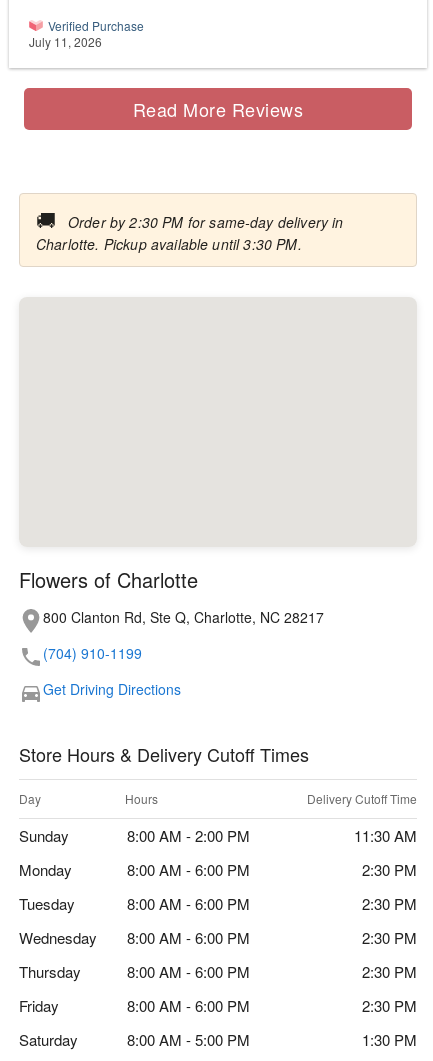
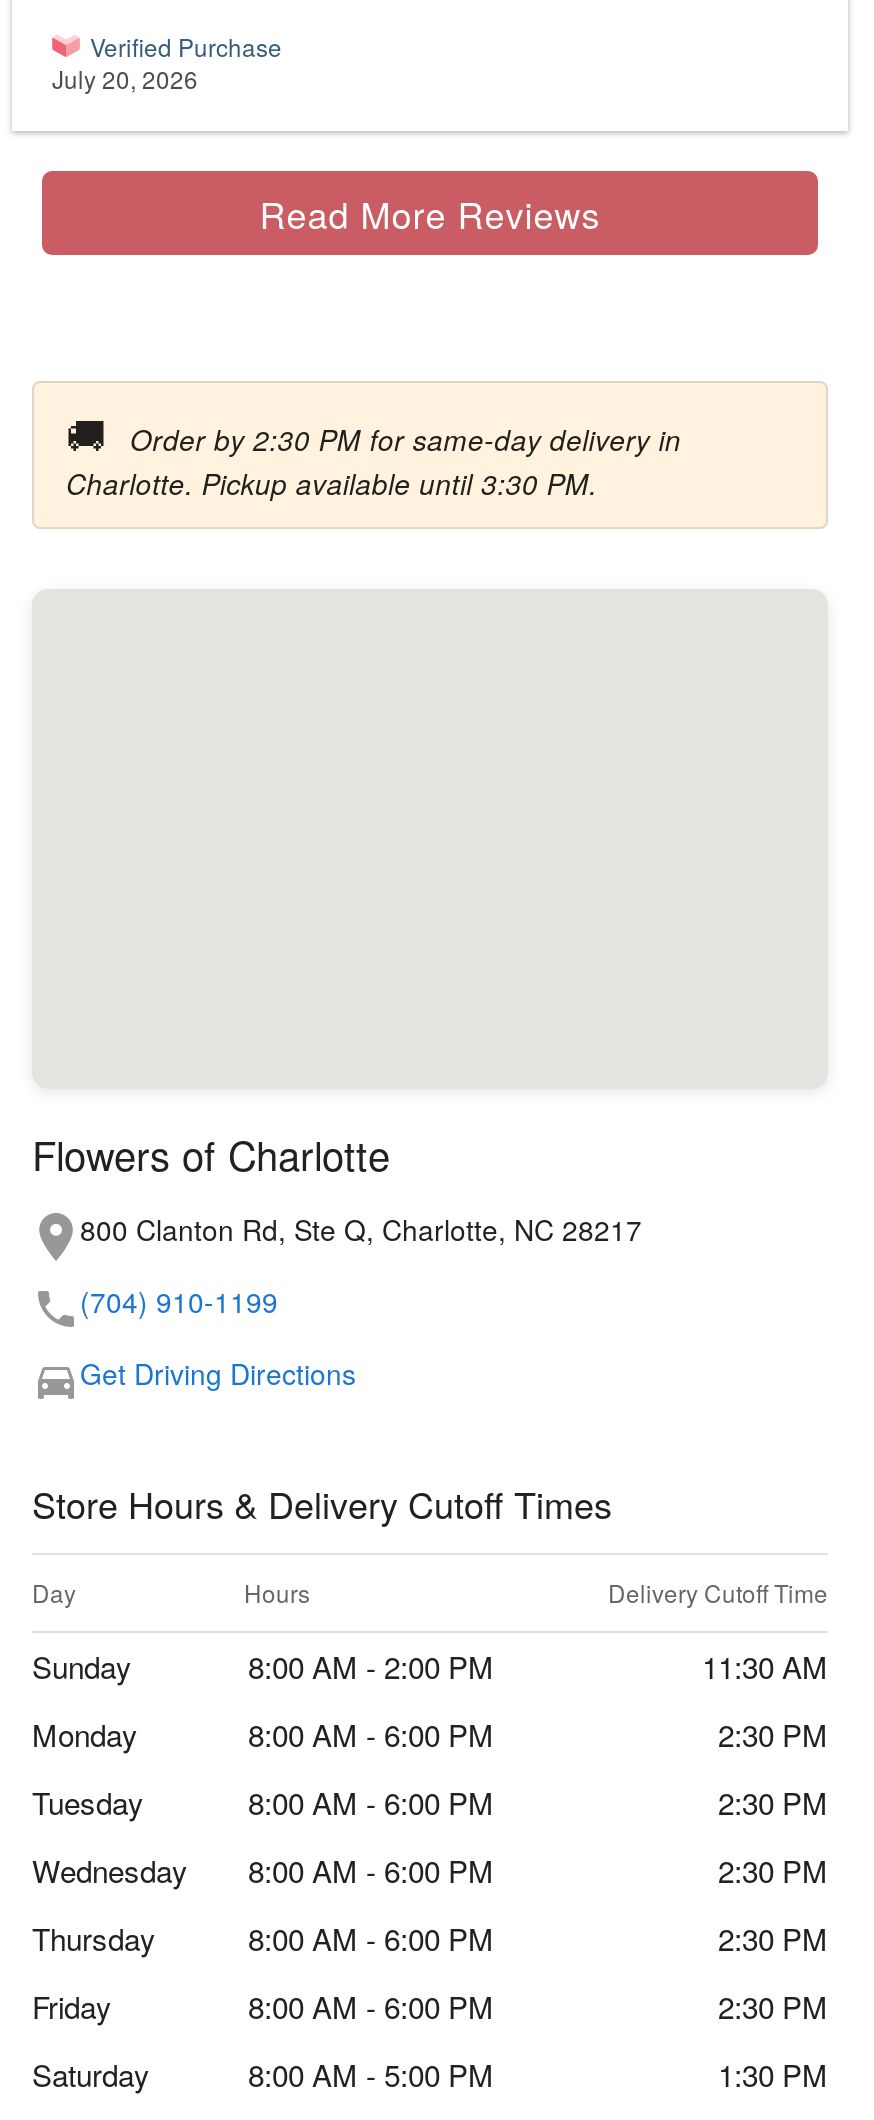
- July 11, 2026
+ July 20, 2026
